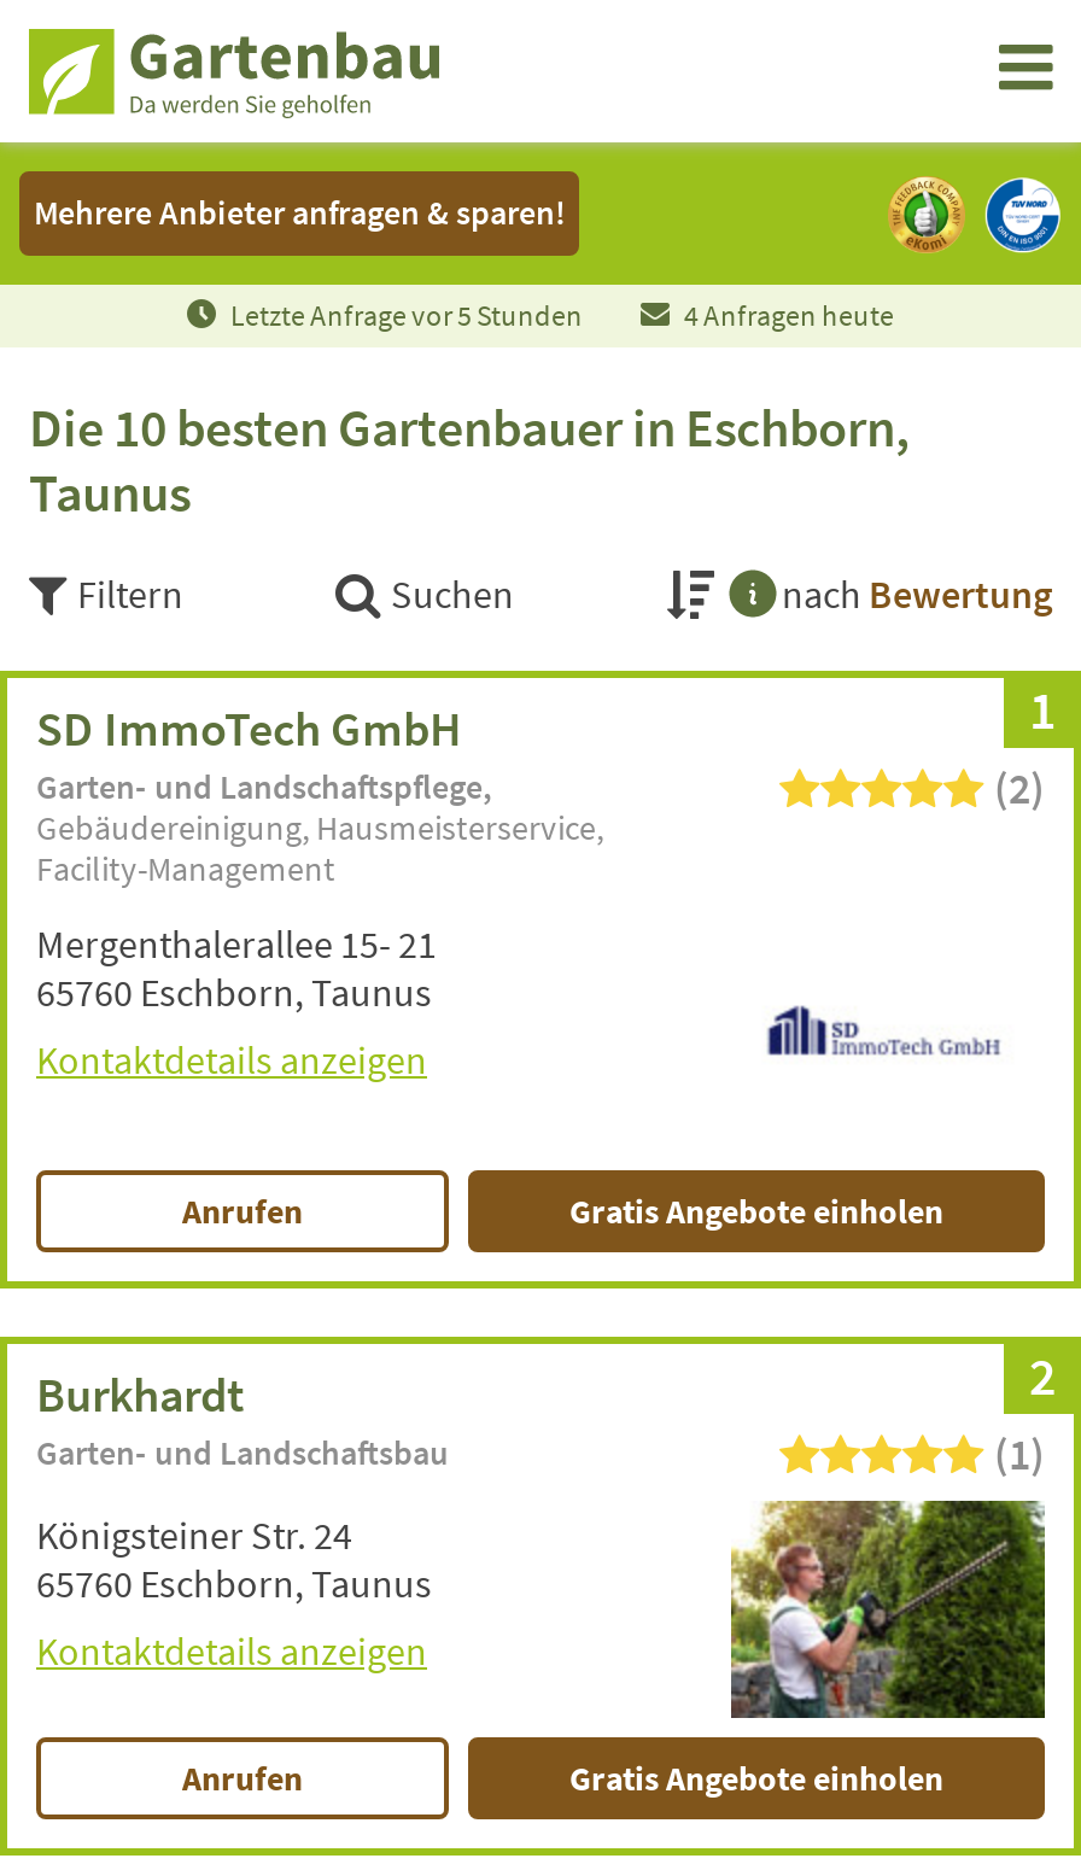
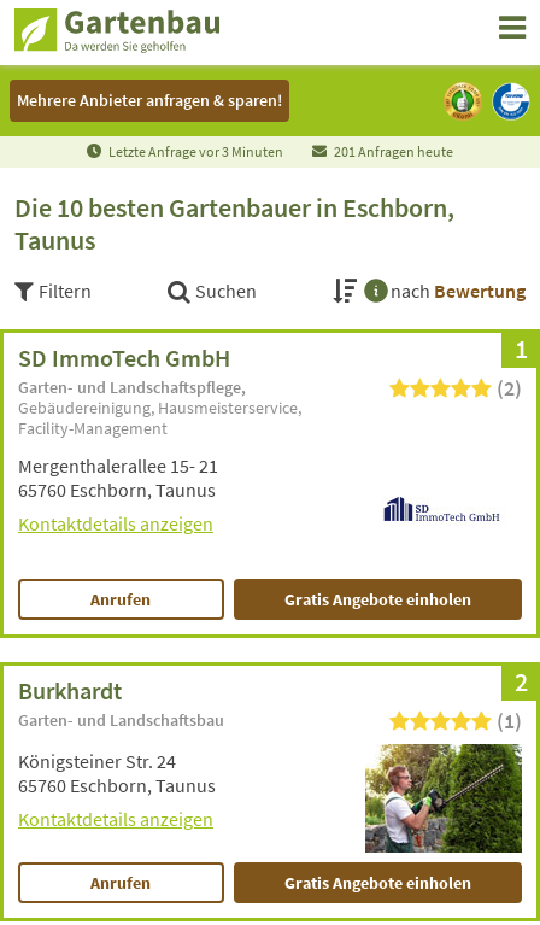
- Letzte Anfrage vor5 Stunden
+ Letzte Anfrage vor3 Minuten

- 4 Anfragen heute
+ 201 Anfragen heute
